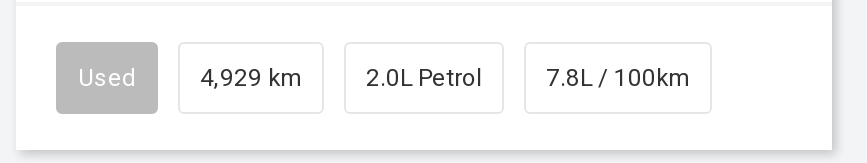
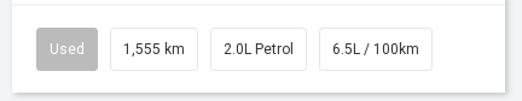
- 4,929 km
+ 1,555 km

- 7.8L / 100km
+ 6.5L / 100km
